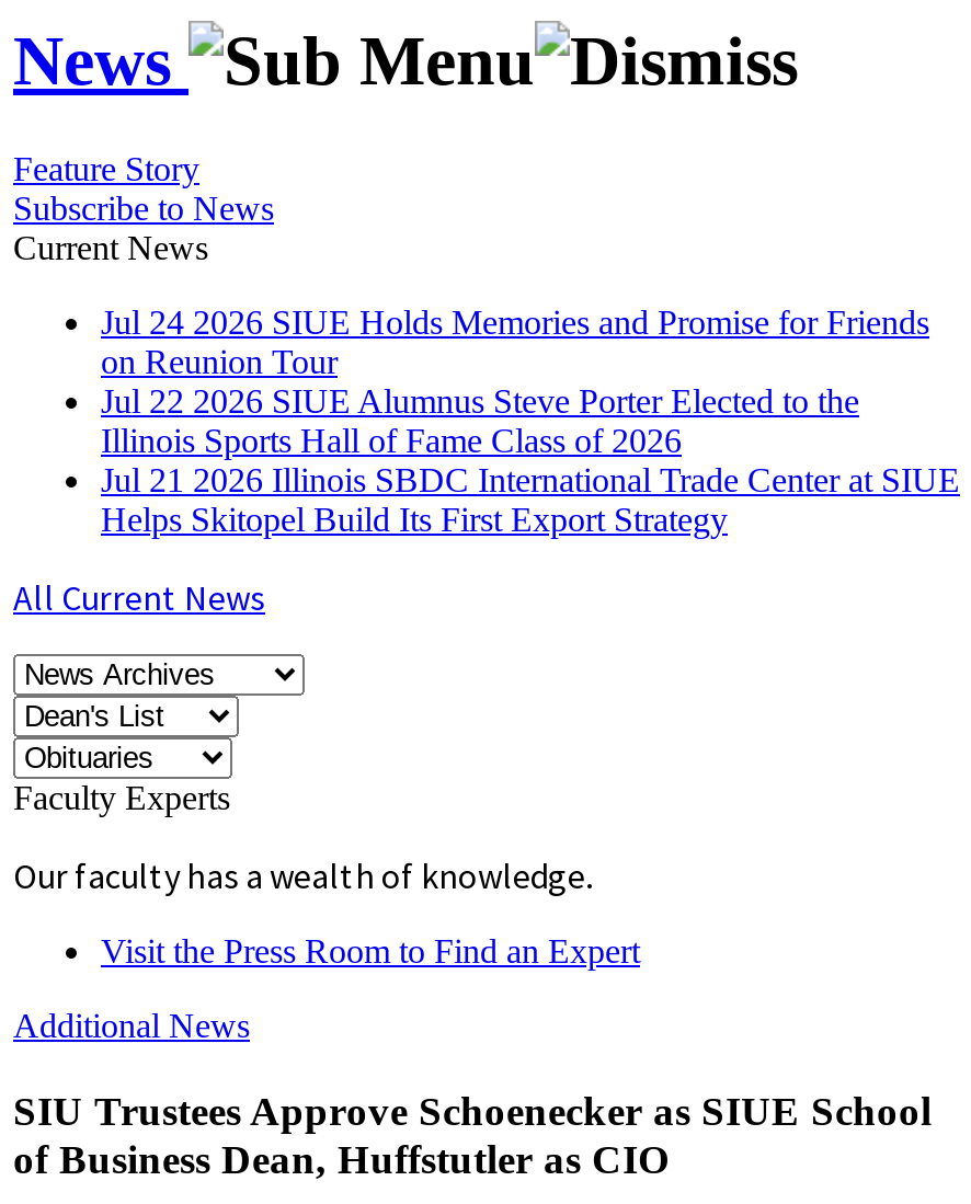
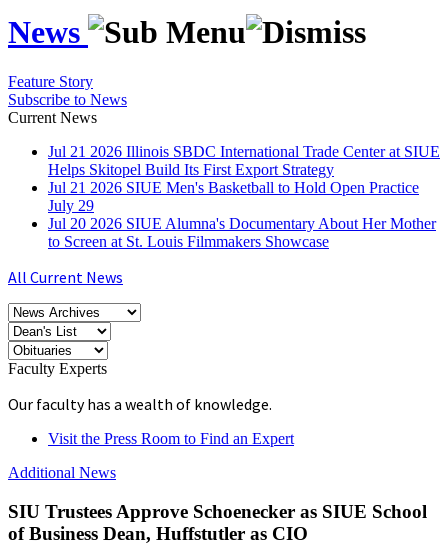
- Jul 24 2026 SIUE Holds Memories and Promise for Friends
- on Reunion Tour
- Jul 22 2026 SIUE Alumnus Steve Porter Elected to the
- Illinois Sports Hall of Fame Class of 2026

moved up: Jul 21 2026 Illinois SBDC International Trade Center at SIUE | Helps Skitopel Build Its First Export Strategy

+ Jul 21 2026 SIUE Men's Basketball to Hold Open Practice
+ July 29
+ Jul 20 2026 SIUE Alumna's Documentary About Her Mother
+ to Screen at St. Louis Filmmakers Showcase
